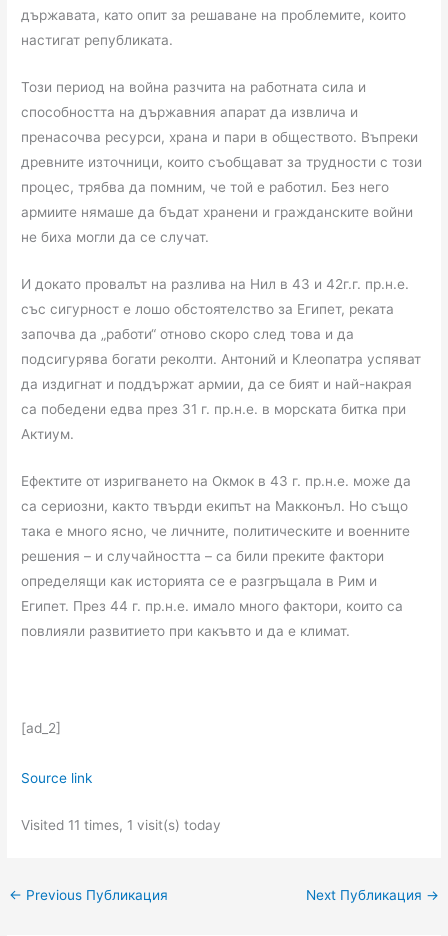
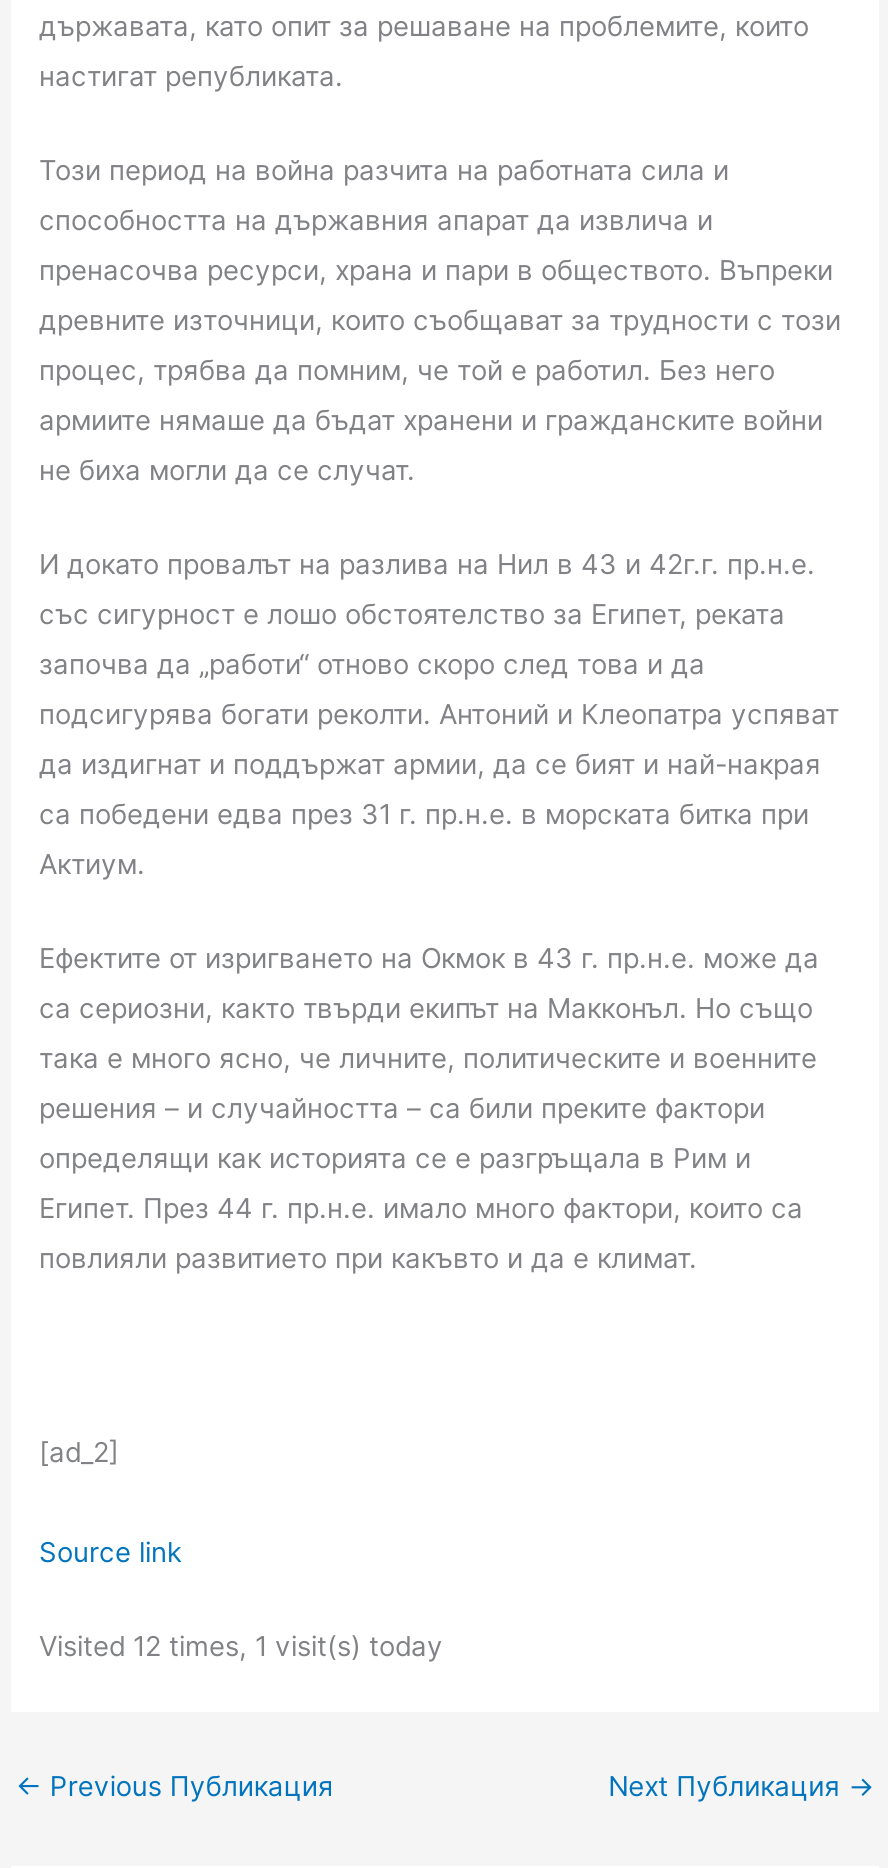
- Visited 11 times, 1 visit(s) today
+ Visited 12 times, 1 visit(s) today
